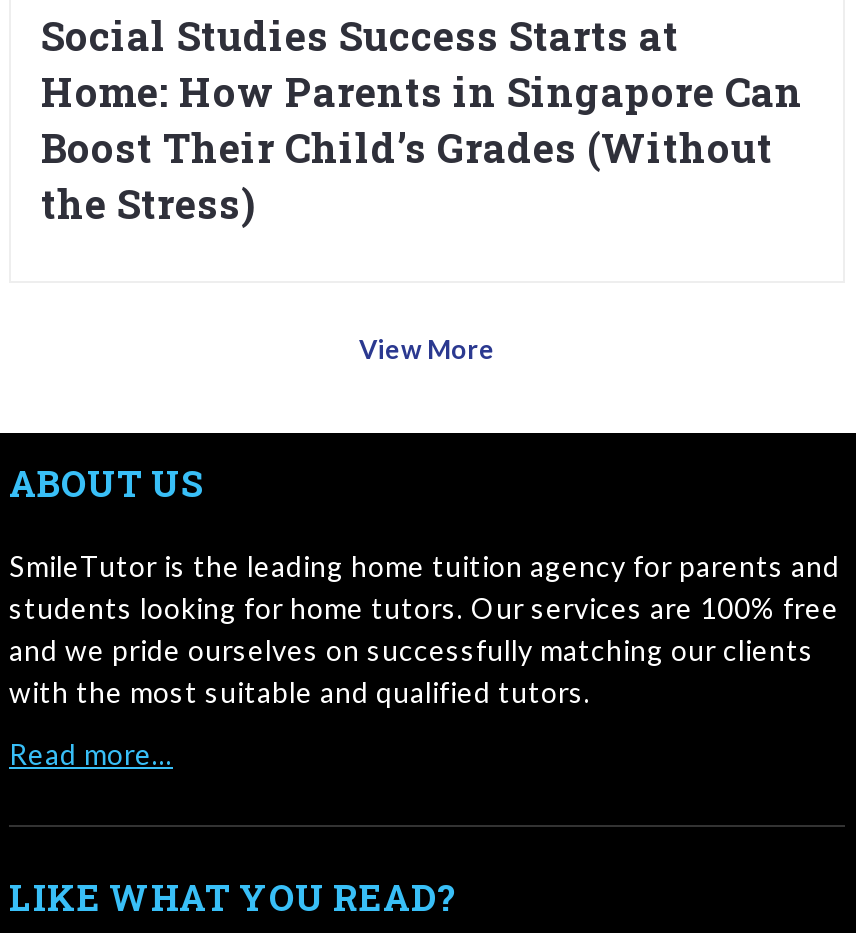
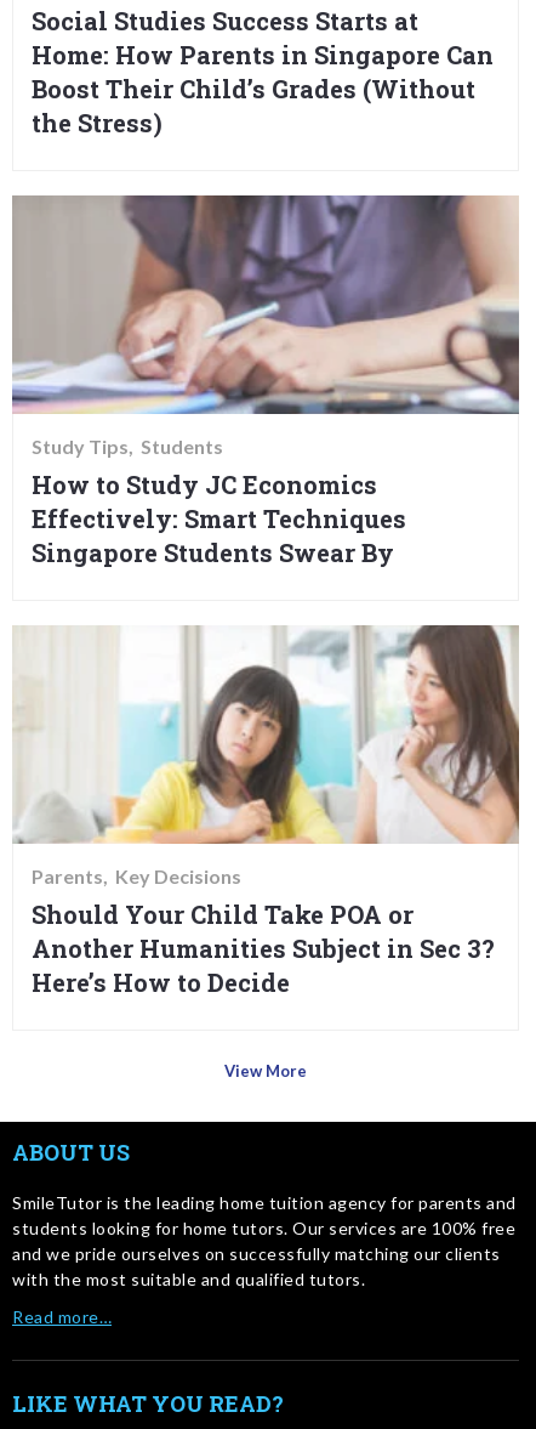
+ [image]
+ Study Tips Students
+ How to Study JC Economics
+ Effectively: Smart Techniques
+ Singapore Students Swear By

+ [image]
+ Parents Key Decisions
+ Should Your Child Take POA or
+ Another Humanities Subject in Sec 3?
+ Here’s How to Decide
